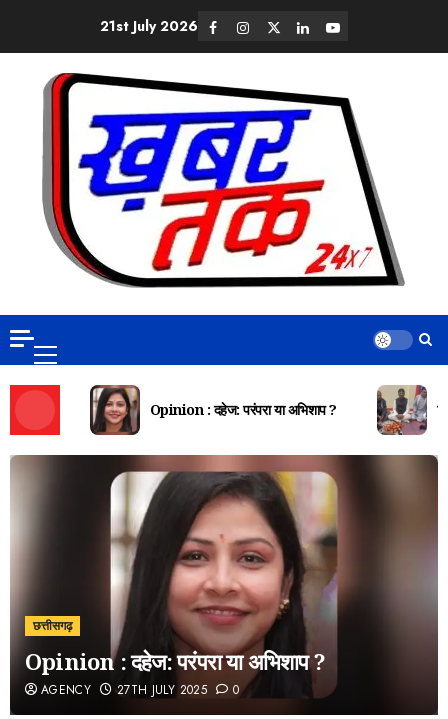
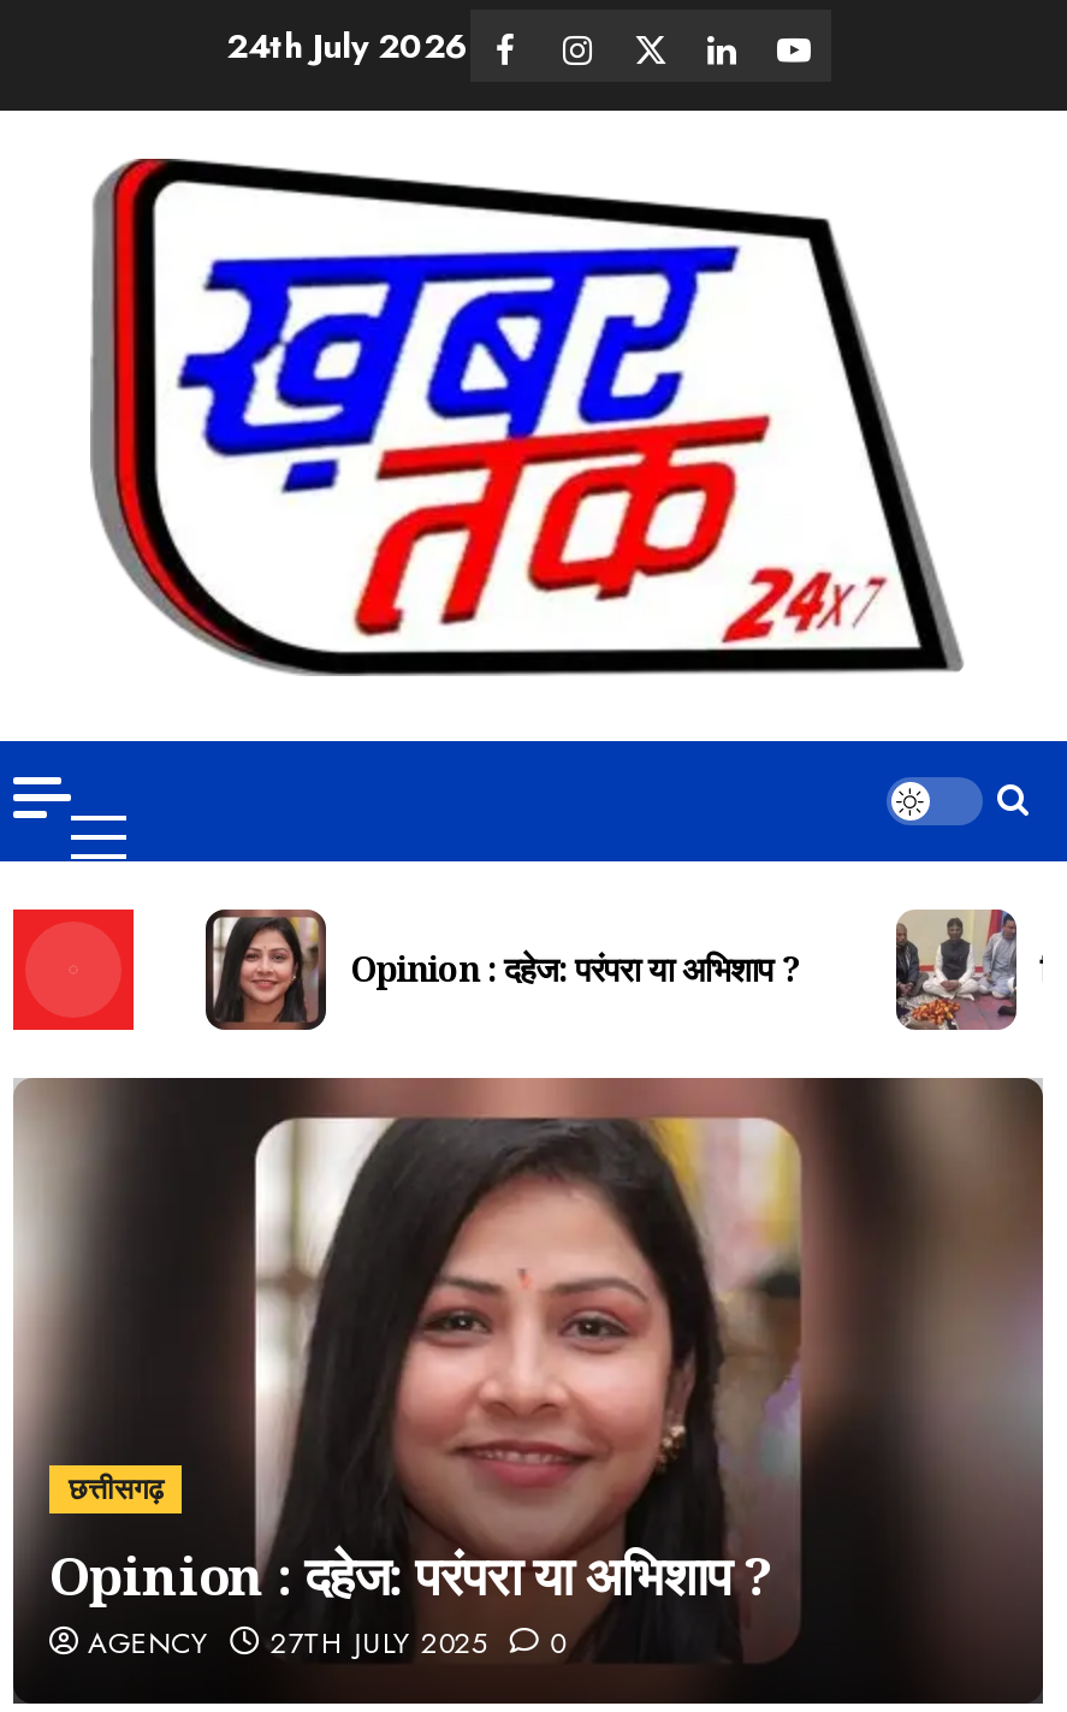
- 21st July 2026
+ 24th July 2026
